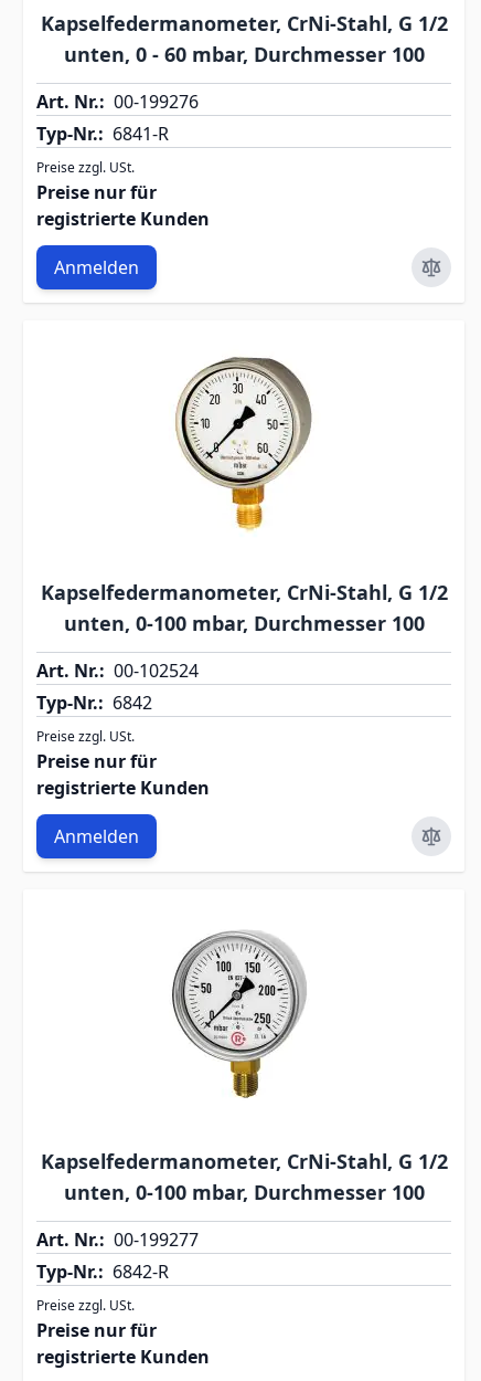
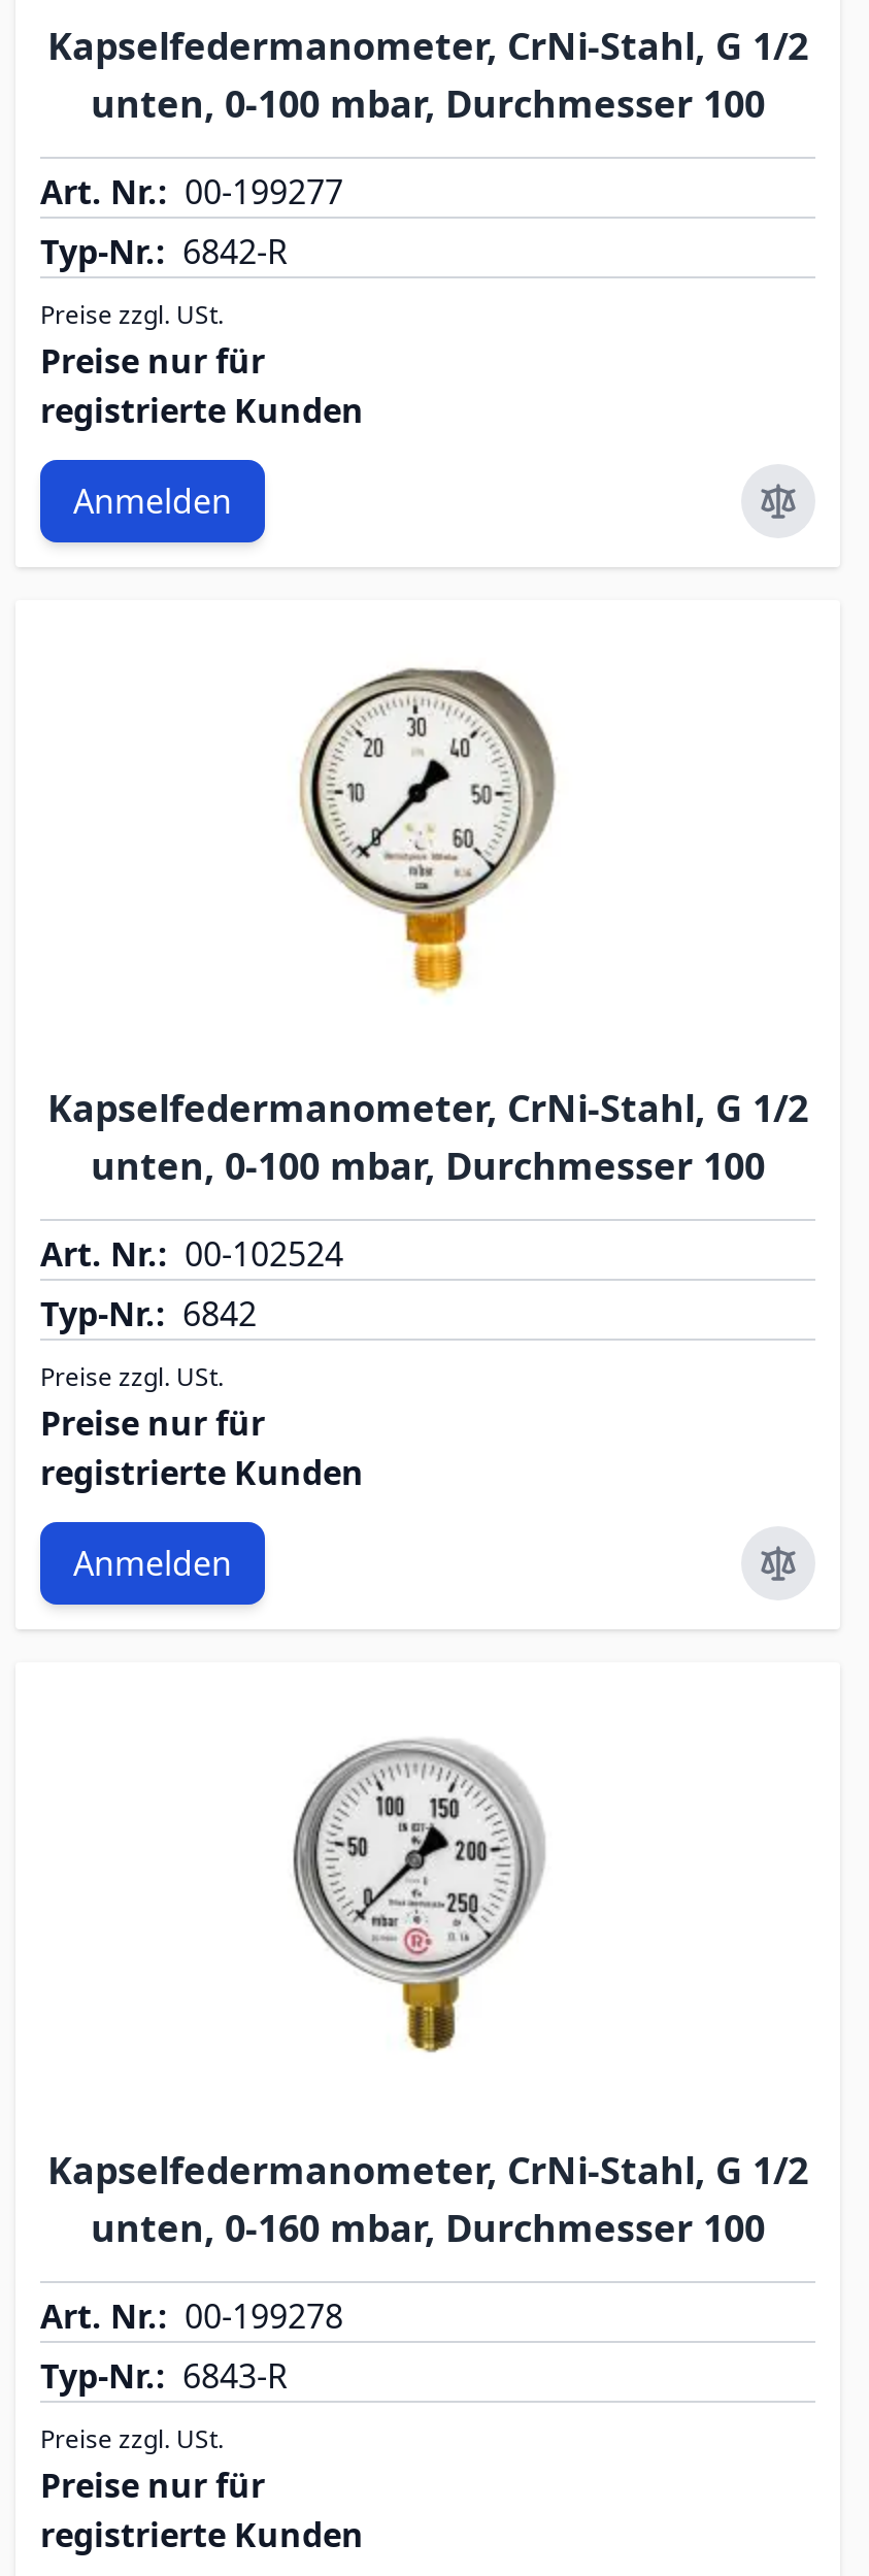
- unten, 0 - 60 mbar, Durchmesser 100
+ unten, 0-100 mbar, Durchmesser 100

- Art. Nr.: 00-199276
- Typ-Nr.: 6841-R
+ Art. Nr.: 00-199277
+ Typ-Nr.: 6842-R

- unten, 0-100 mbar, Durchmesser 100
+ unten, 0-160 mbar, Durchmesser 100

- Art. Nr.: 00-199277
+ Art. Nr.: 00-199278

- Typ-Nr.: 6842-R
+ Typ-Nr.: 6843-R
